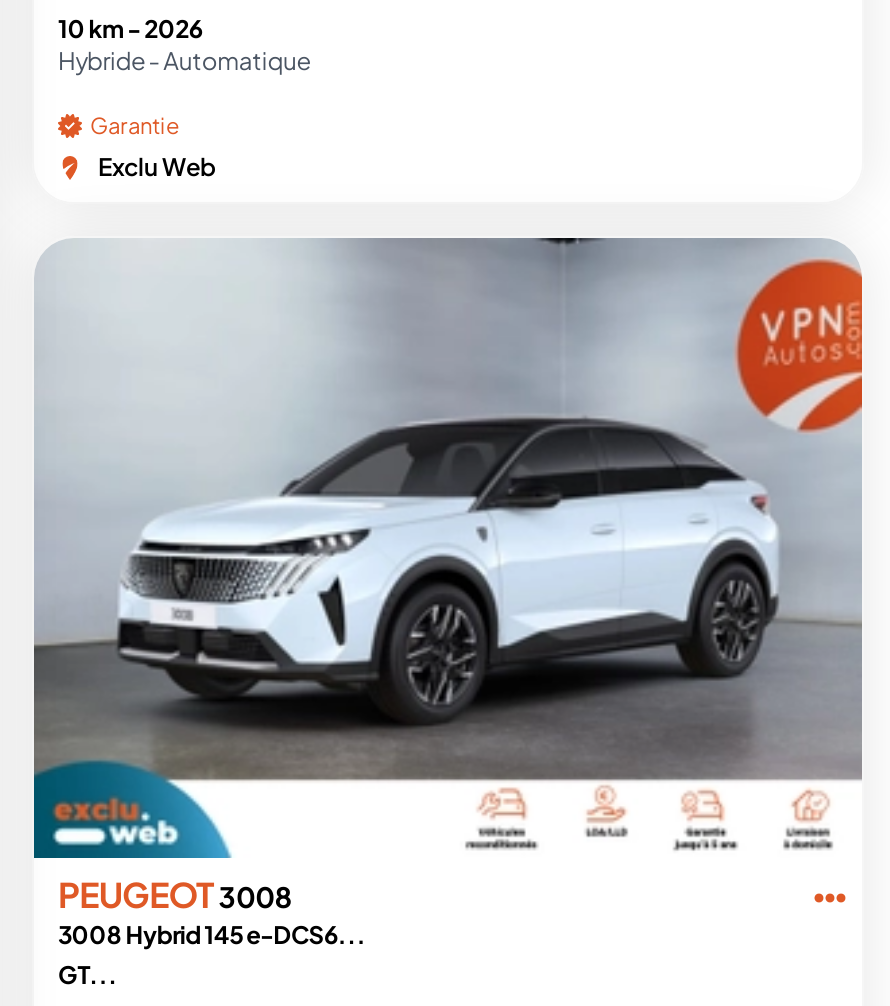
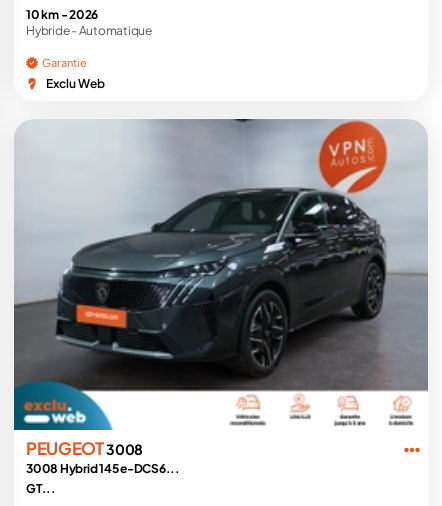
- [image]
+ [image]
